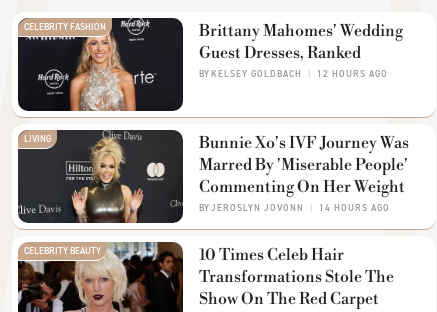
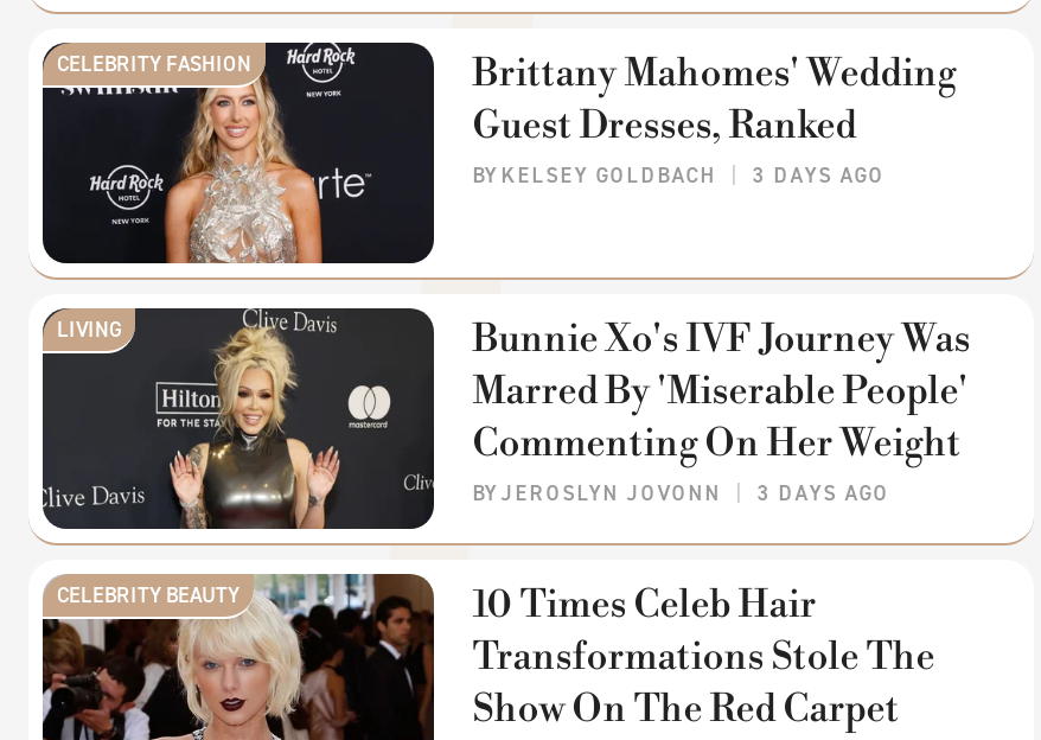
- BY KELSEY GOLDBACH 12 HOURS AGO
+ BY KELSEY GOLDBACH 3 DAYS AGO

- BY JEROSLYN JOVONN 14 HOURS AGO
+ BY JEROSLYN JOVONN 3 DAYS AGO
